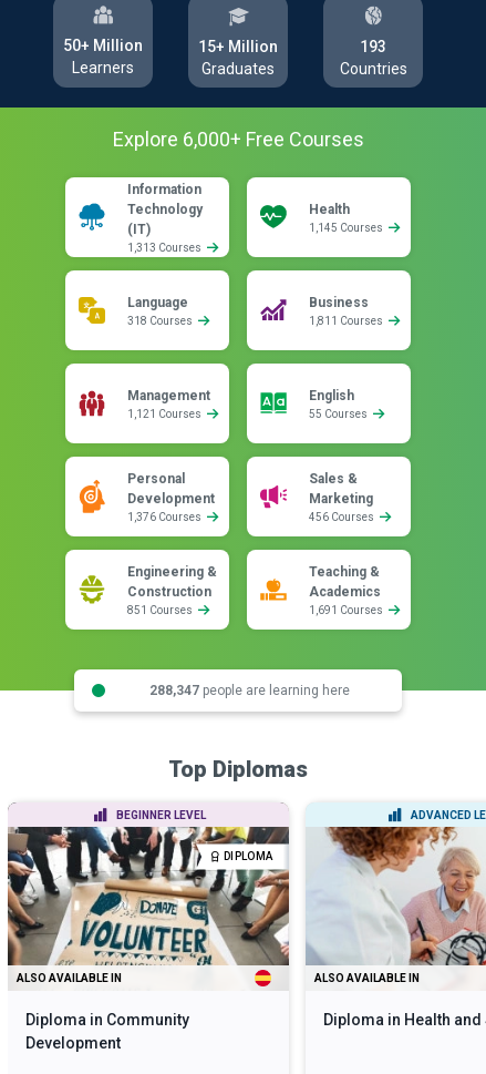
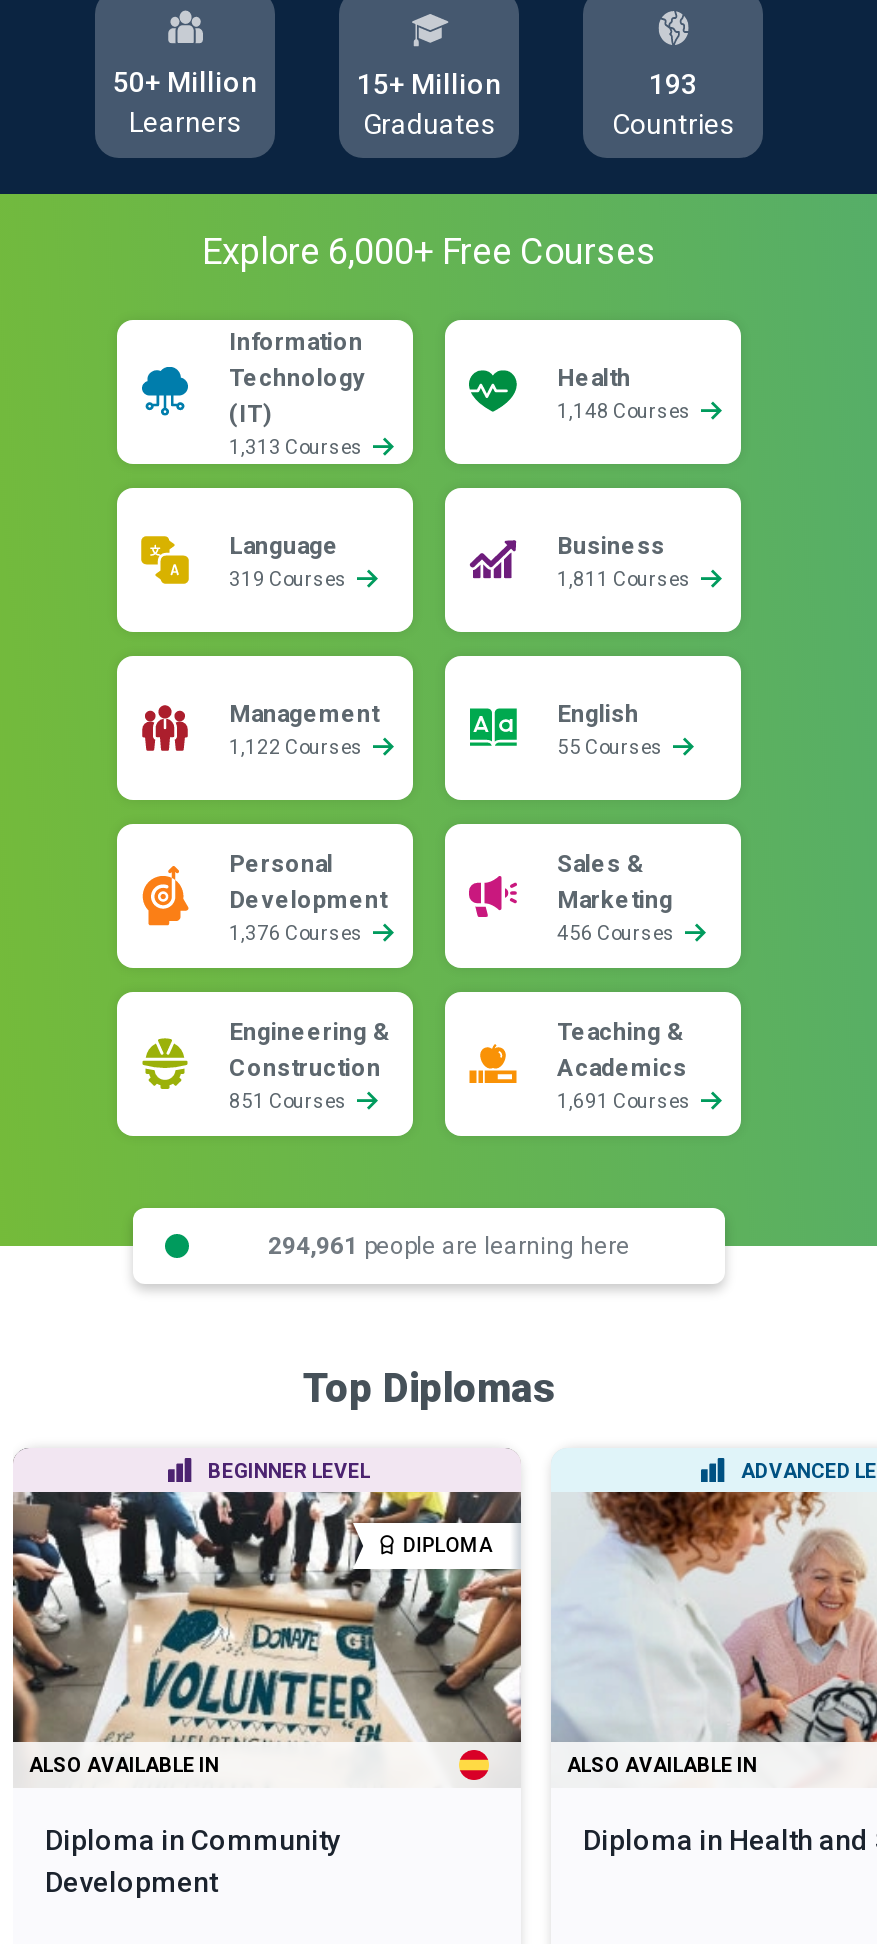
- 1,145 Courses
+ 1,148 Courses

- 318 Courses
+ 319 Courses

- 1,121 Courses
+ 1,122 Courses

- 288,347 people are learning here
+ 294,961 people are learning here
